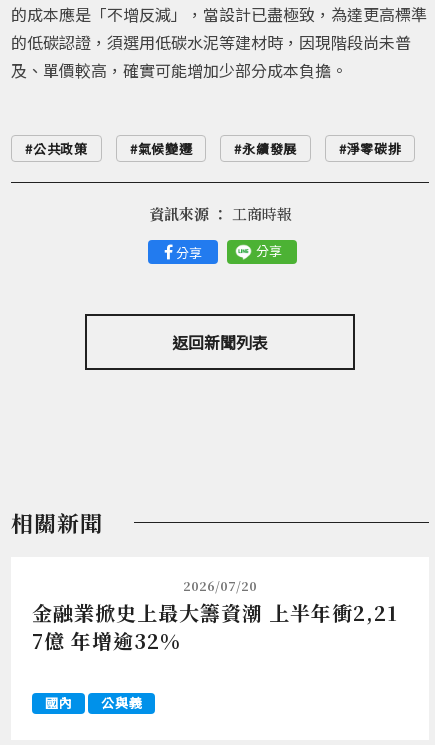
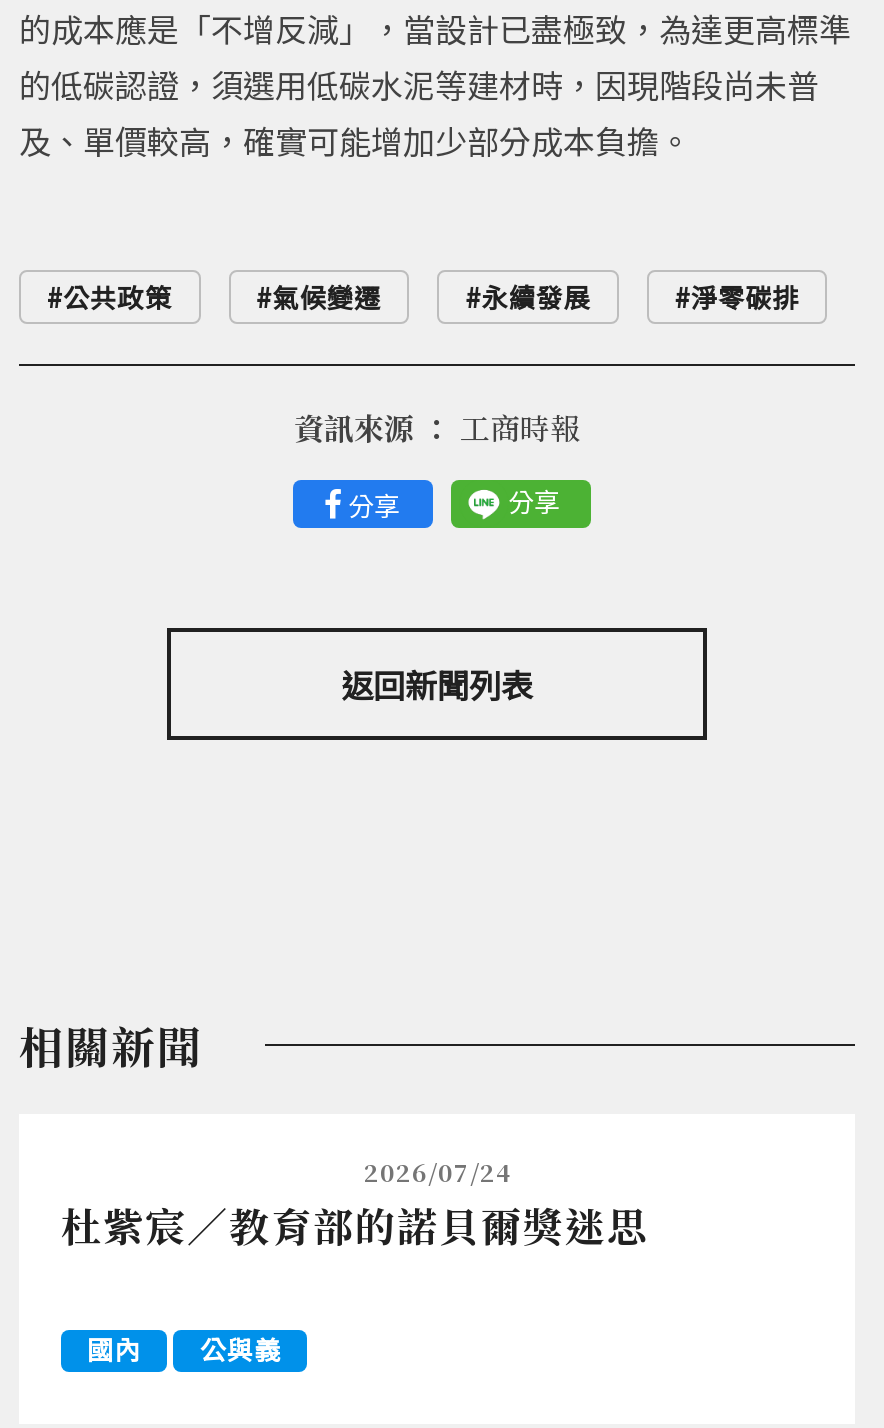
- 2026/07/20
- 金融業掀史上最大籌資潮 上半年衝2,21
- 7億 年增逾32%
+ 2026/07/24
+ 杜紫宸／教育部的諾貝爾獎迷思
